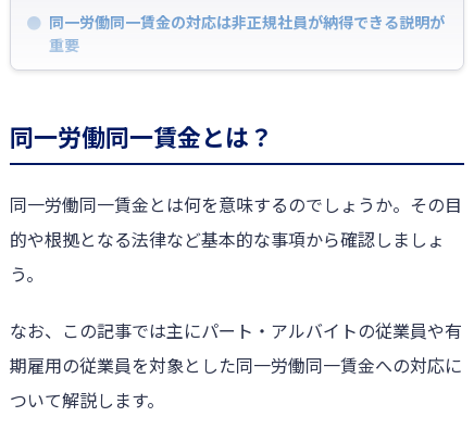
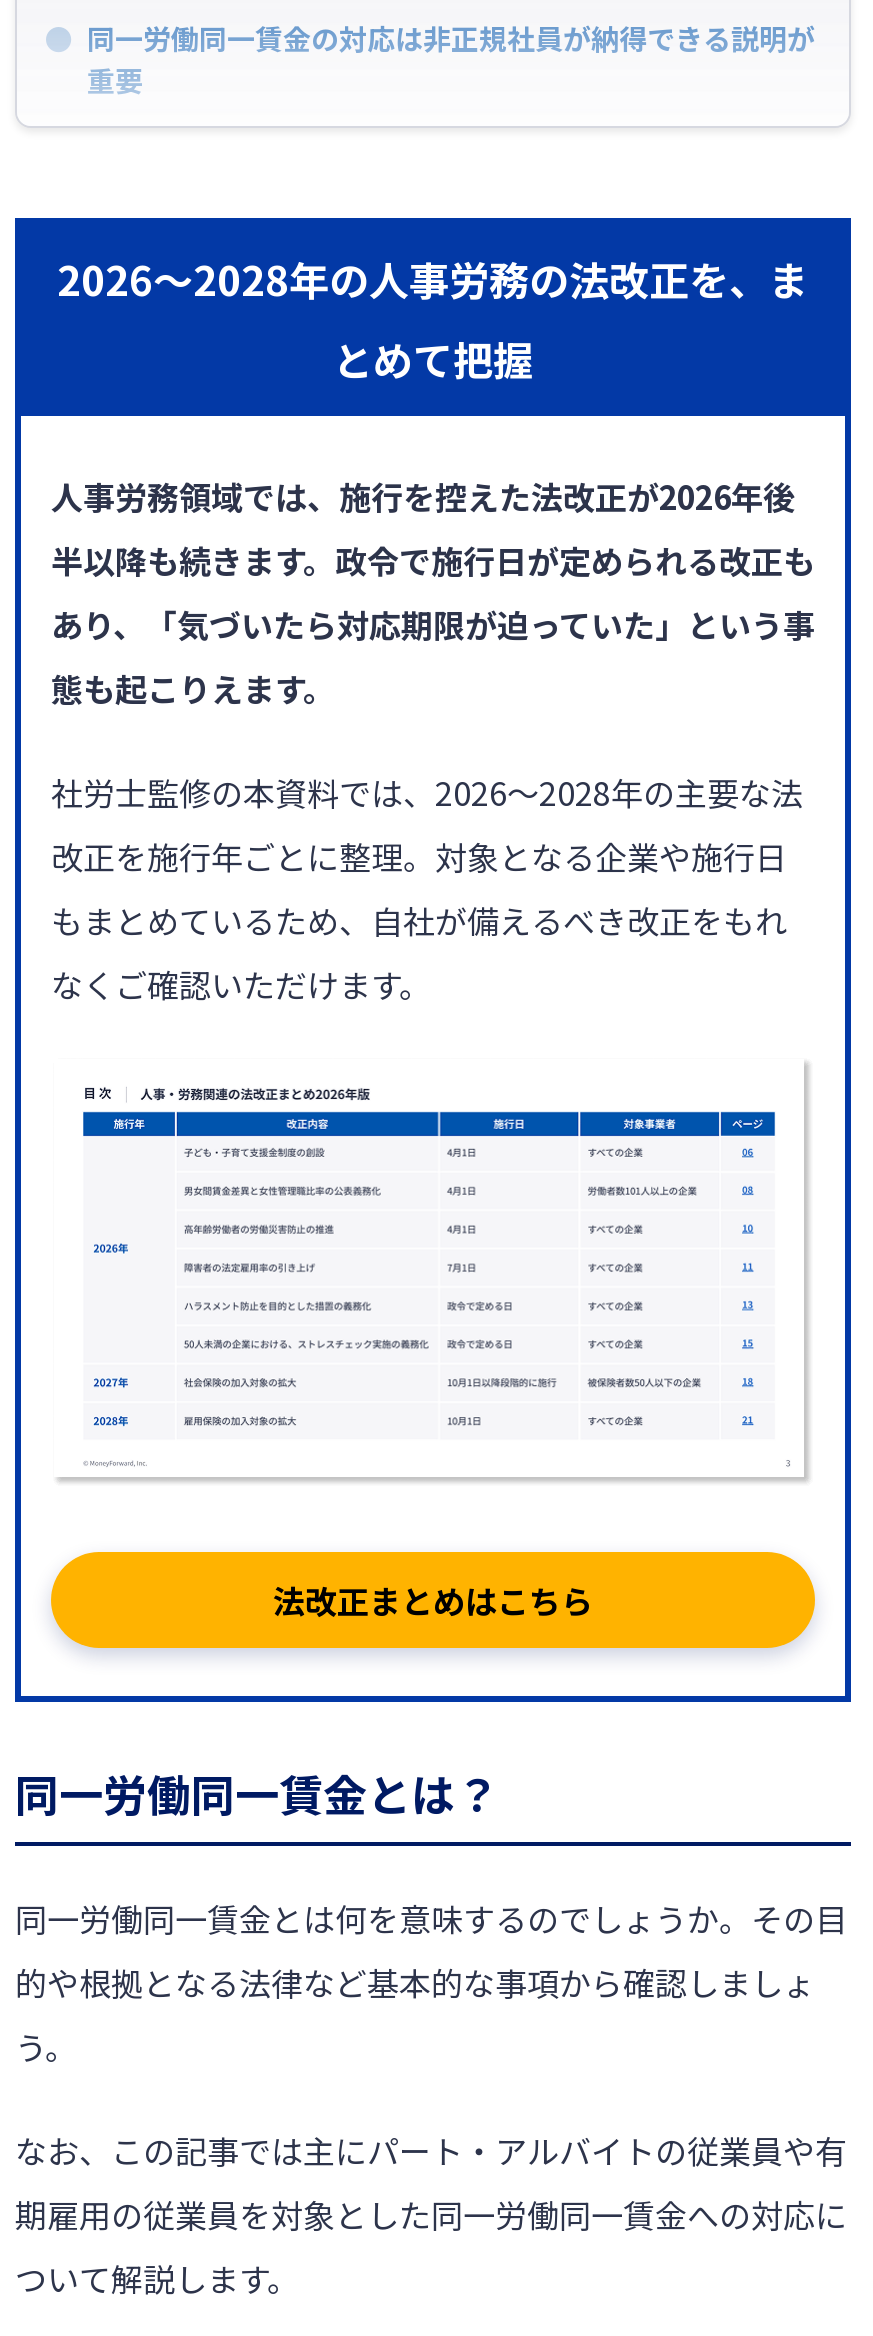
+ [image]
+ 2026〜2028年の人事労務の法改正を、ま
+ とめて把握
+ 人事労務領域では、施行を控えた法改正が2026年後
+ 半以降も続きます。政令で施行日が定められる改正も
+ あり、「気づいたら対応期限が迫っていた」という事
+ 態も起こりえます。
+ 社労士監修の本資料では、2026〜2028年の主要な法
+ 改正を施行年ごとに整理。対象となる企業や施行日
+ もまとめているため、自社が備えるべき改正をもれ
+ なくご確認いただけます。

+ 法改正まとめはこちら
